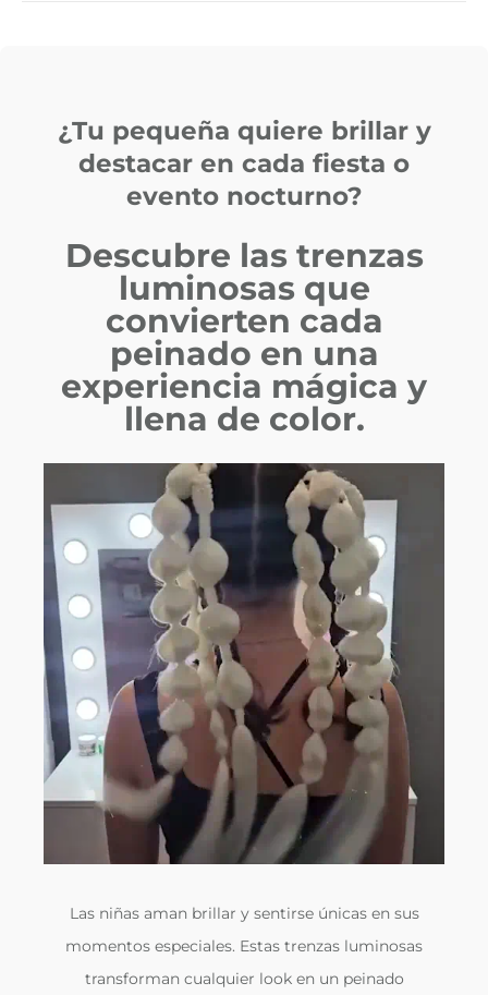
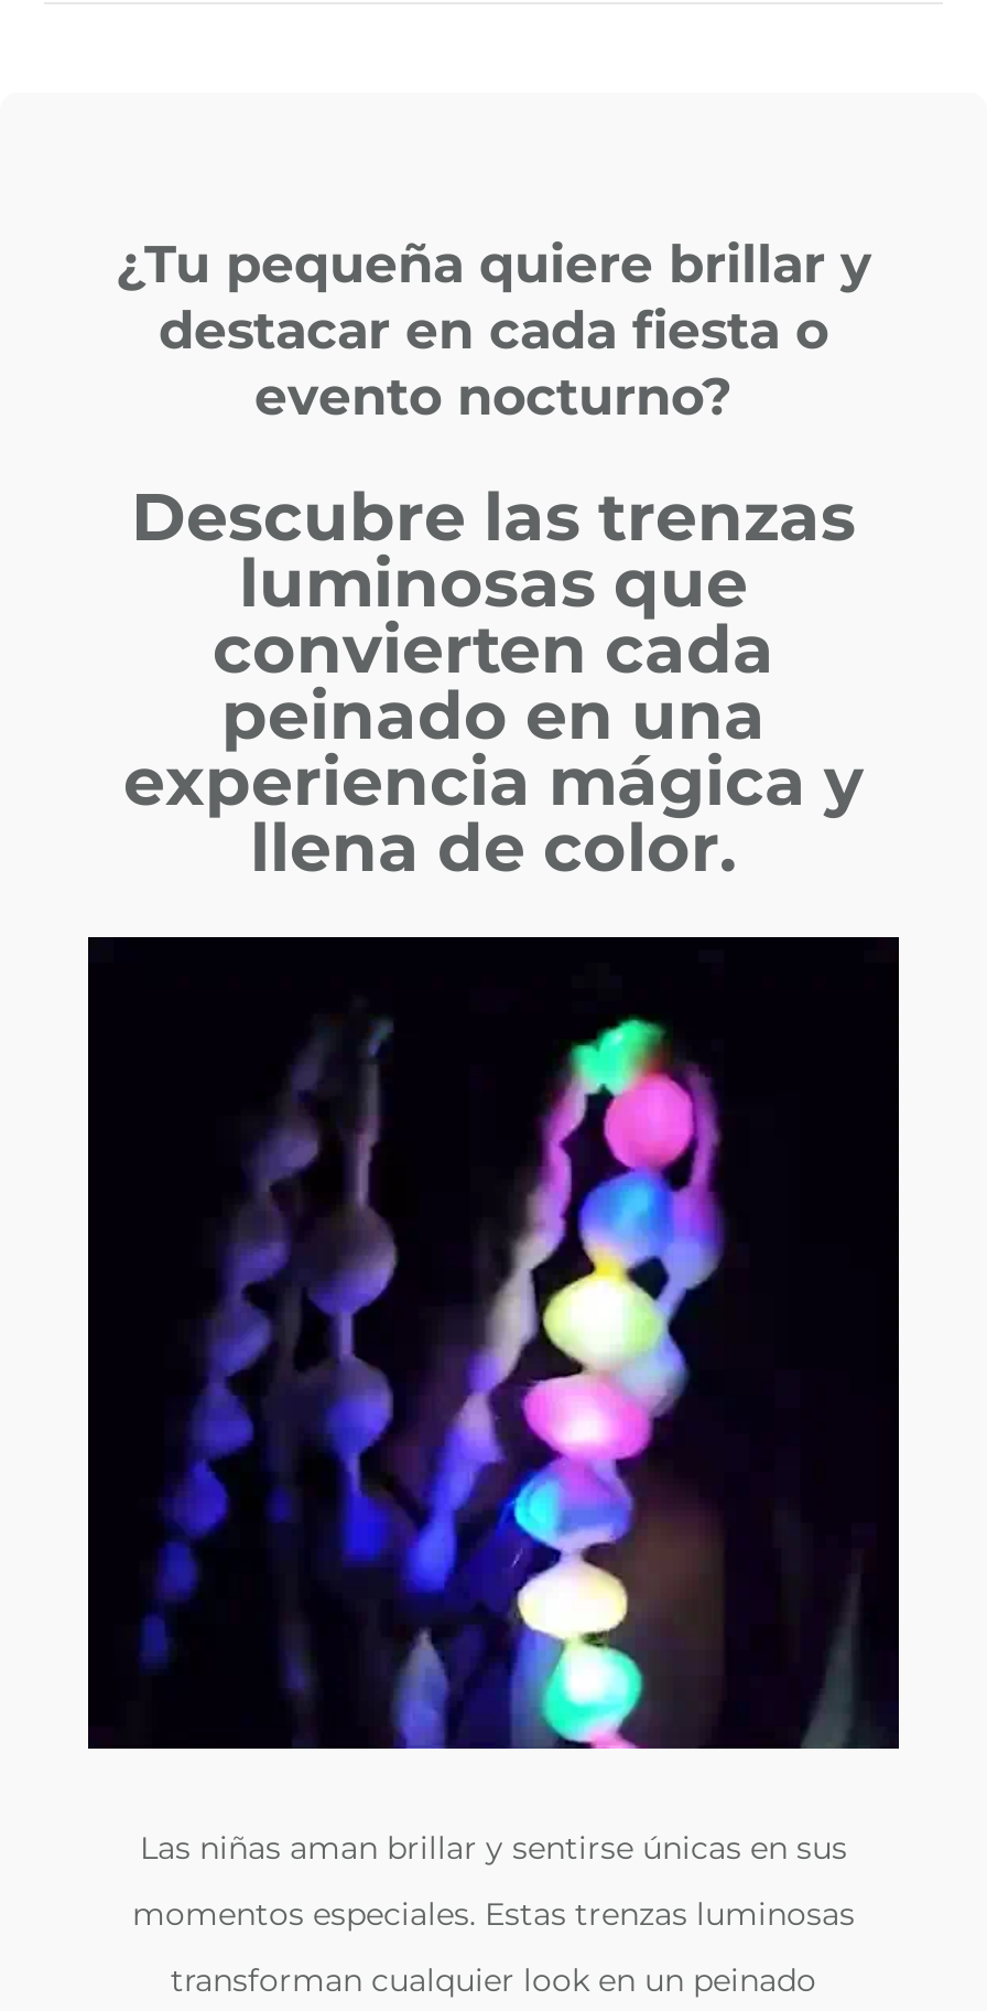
- [image]
+ [image]
